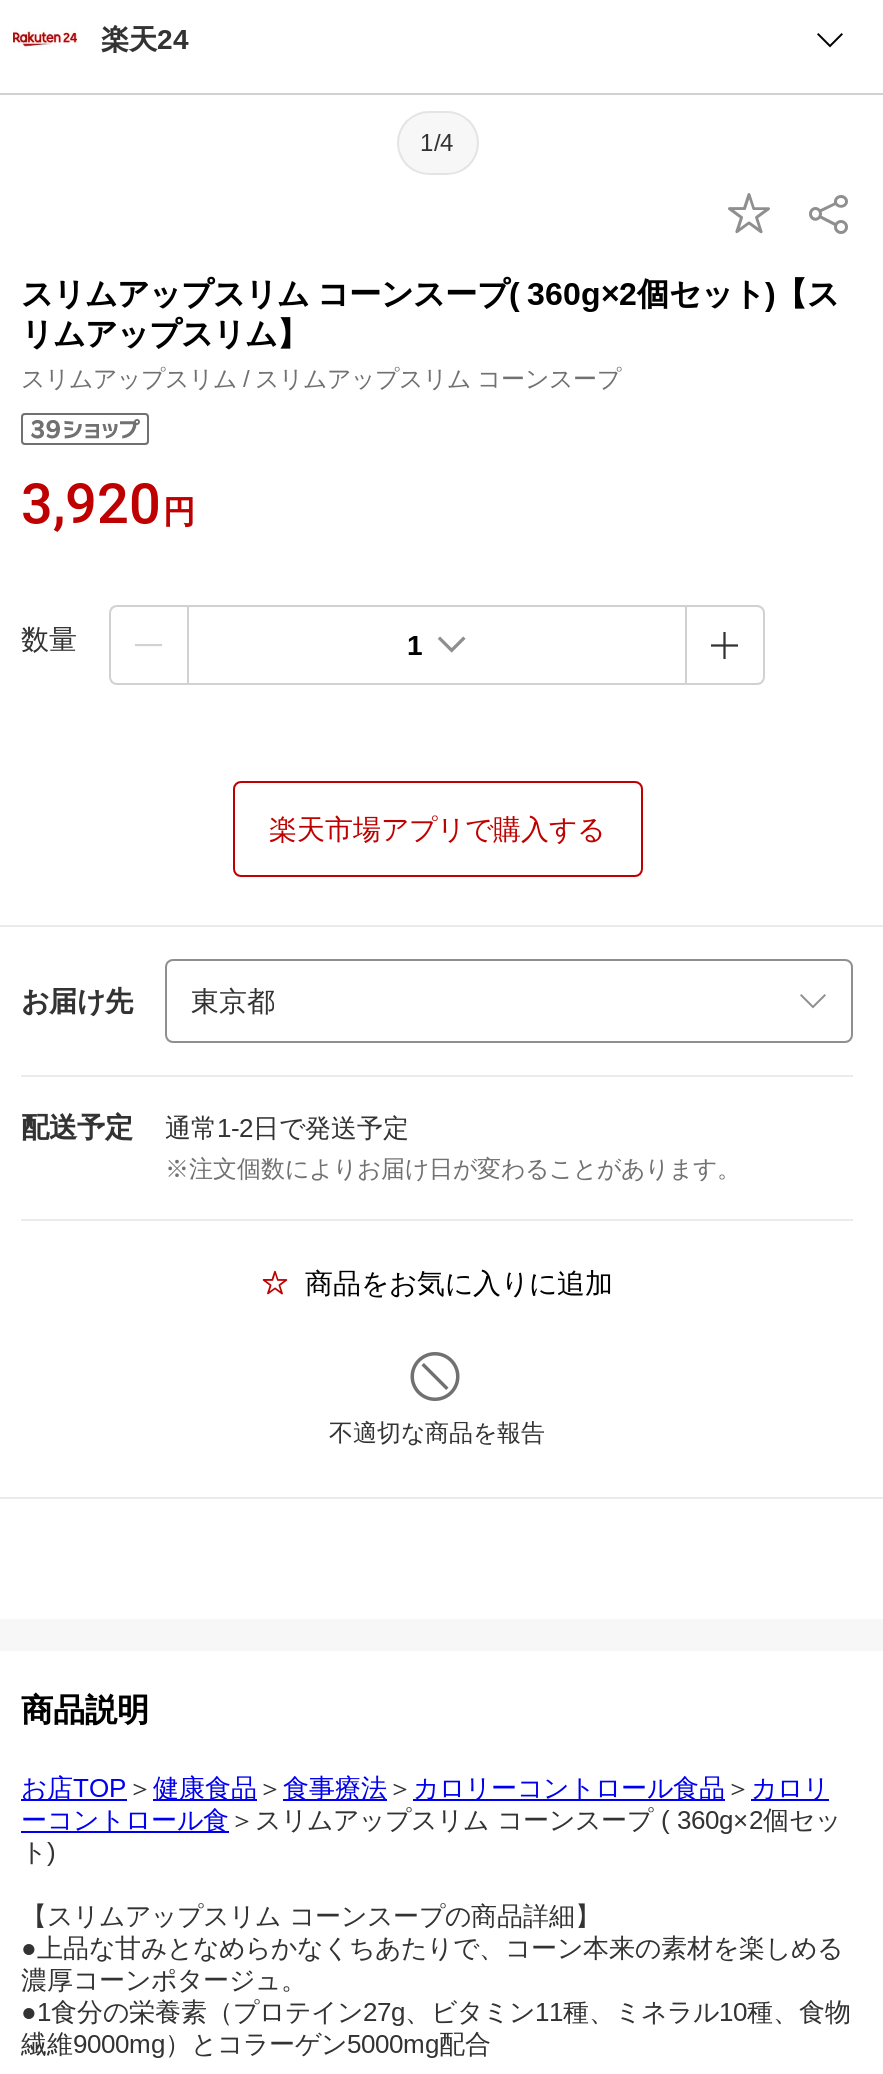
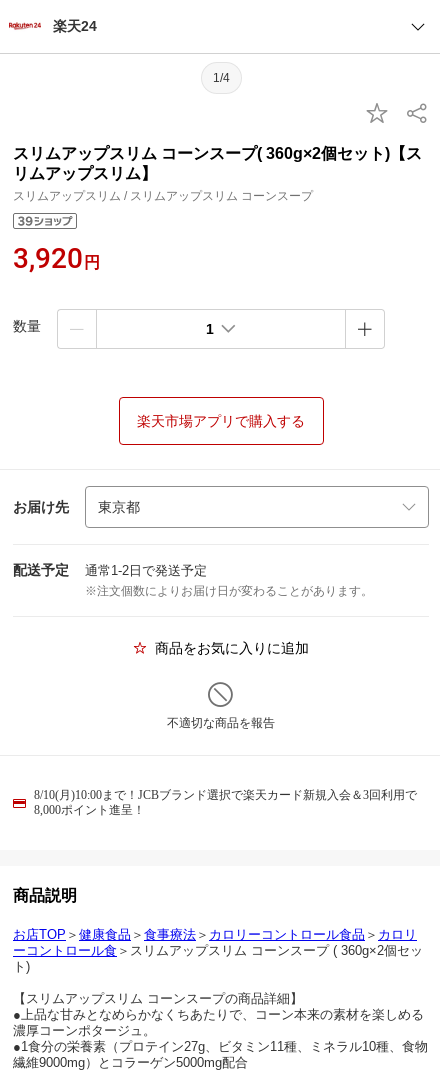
+ 8/10(月)10:00まで！JCBブランド選択で楽天カード新規入会＆3回利用で
+ 8,000ポイント進呈！
